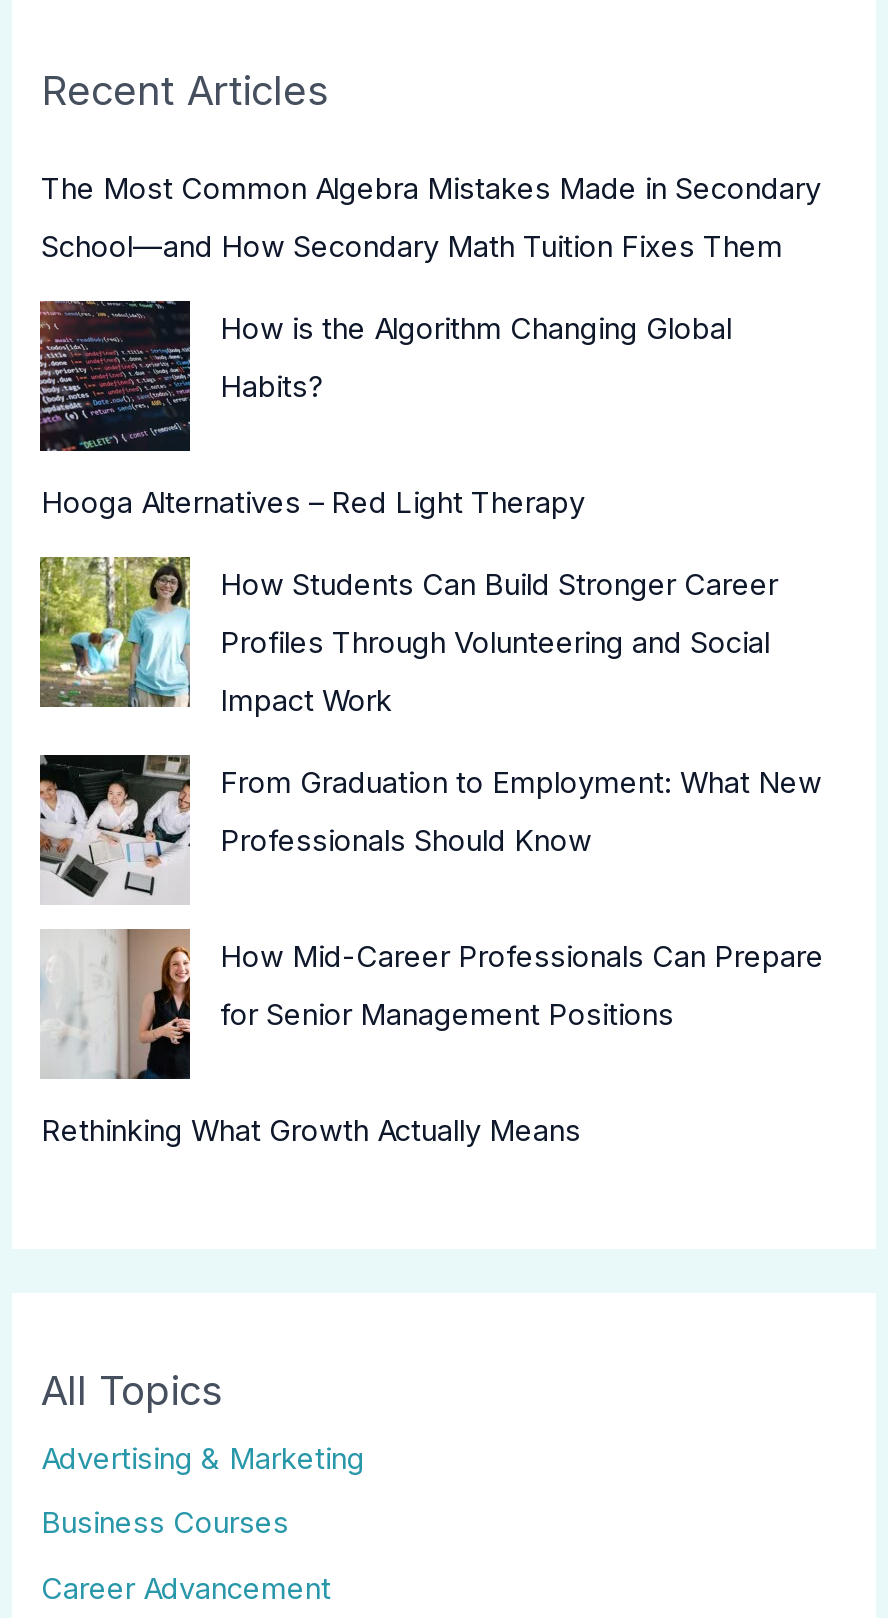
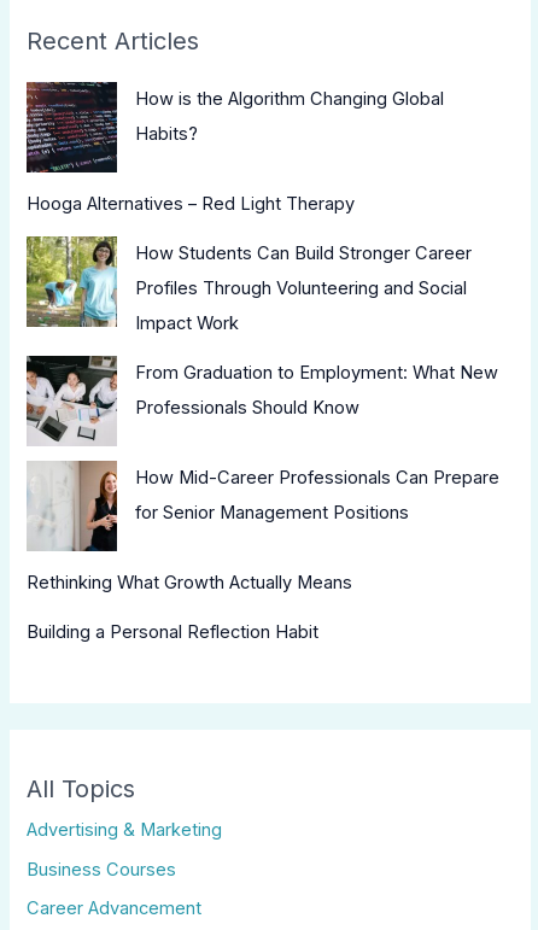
- The Most Common Algebra Mistakes Made in Secondary
- School—and How Secondary Math Tuition Fixes Them

moved up: [image] | How is the Algorithm Changing Global | Habits? | ... | for Senior Management Positions | Rethinking What Growth Actually Means

+ Building a Personal Reflection Habit
